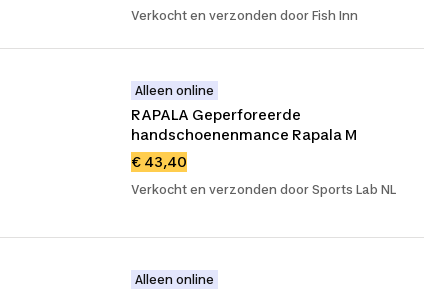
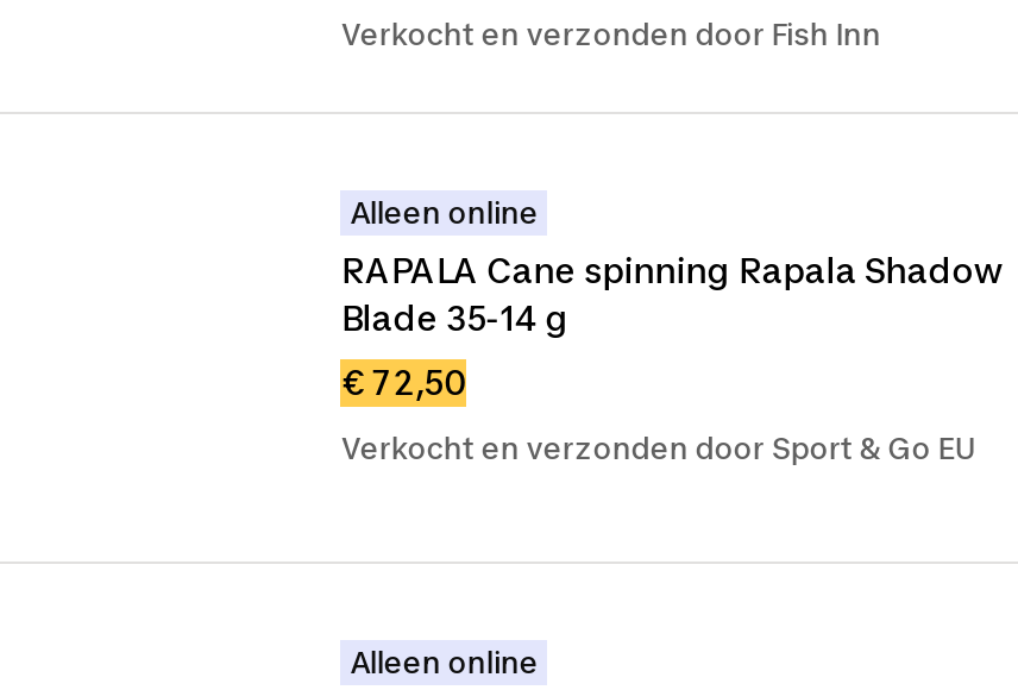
- RAPALA Geperforeerde
- handschoenenmance Rapala M
+ RAPALA Cane spinning Rapala Shadow
+ Blade 35-14 g

- € 43,40
+ € 72,50

- Verkocht en verzonden door Sports Lab NL
+ Verkocht en verzonden door Sport & Go EU
